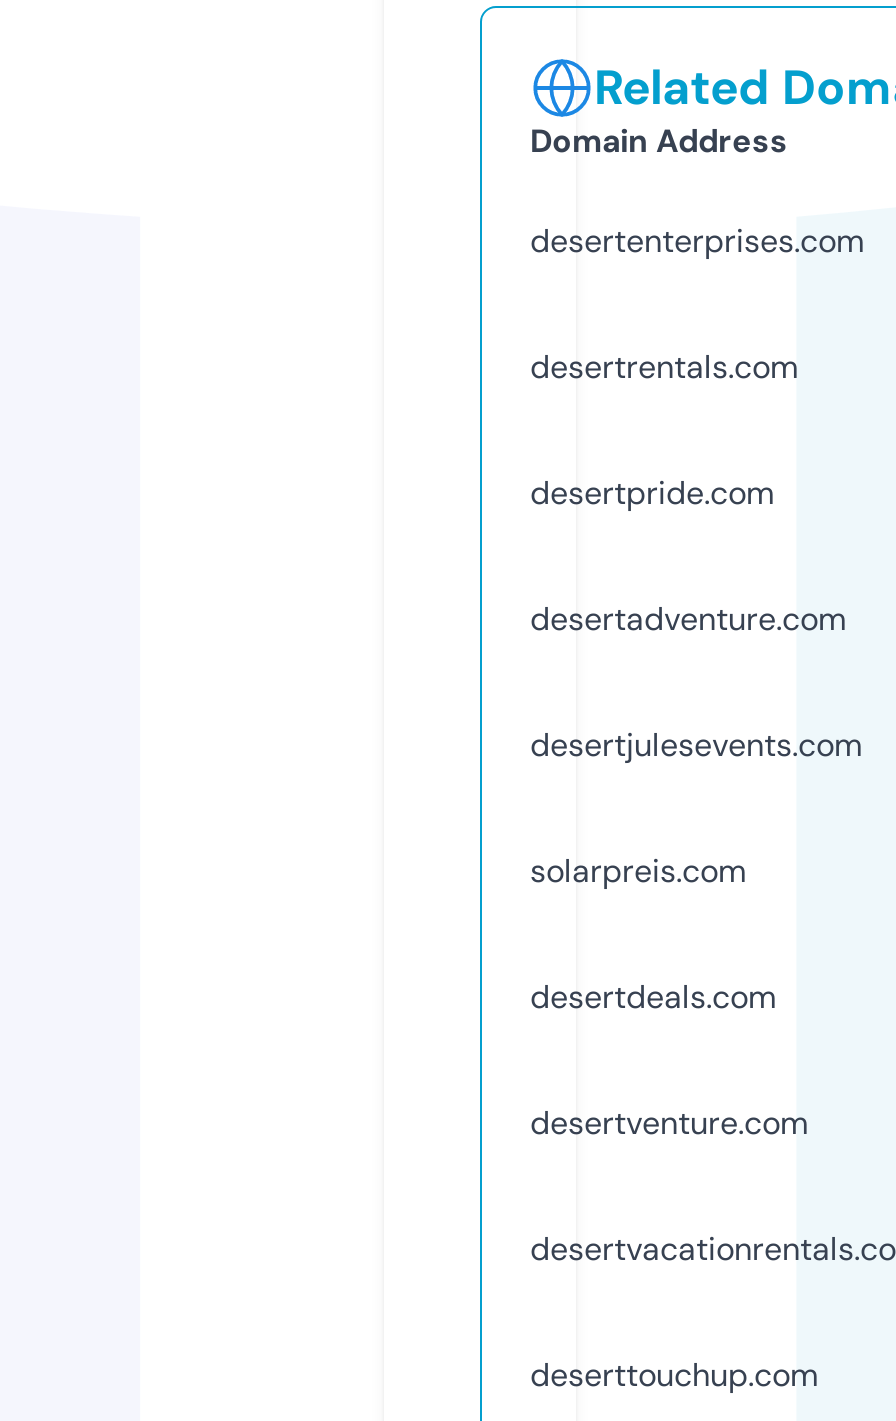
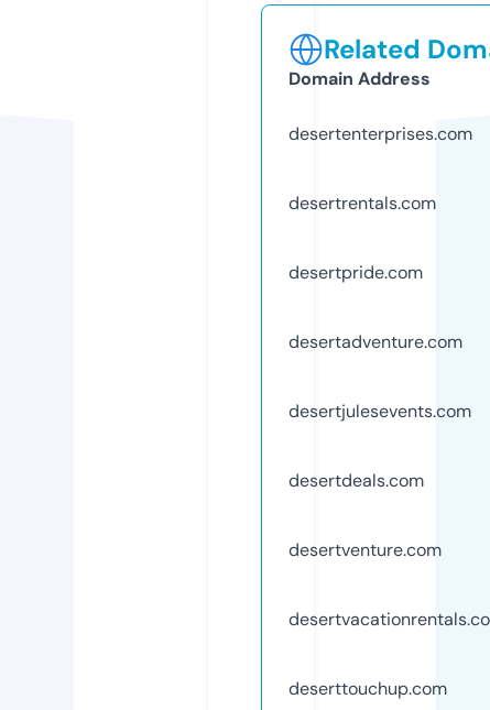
- solarpreis.com
